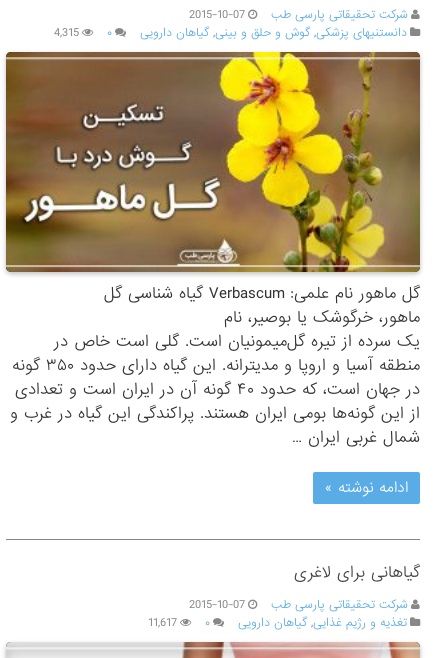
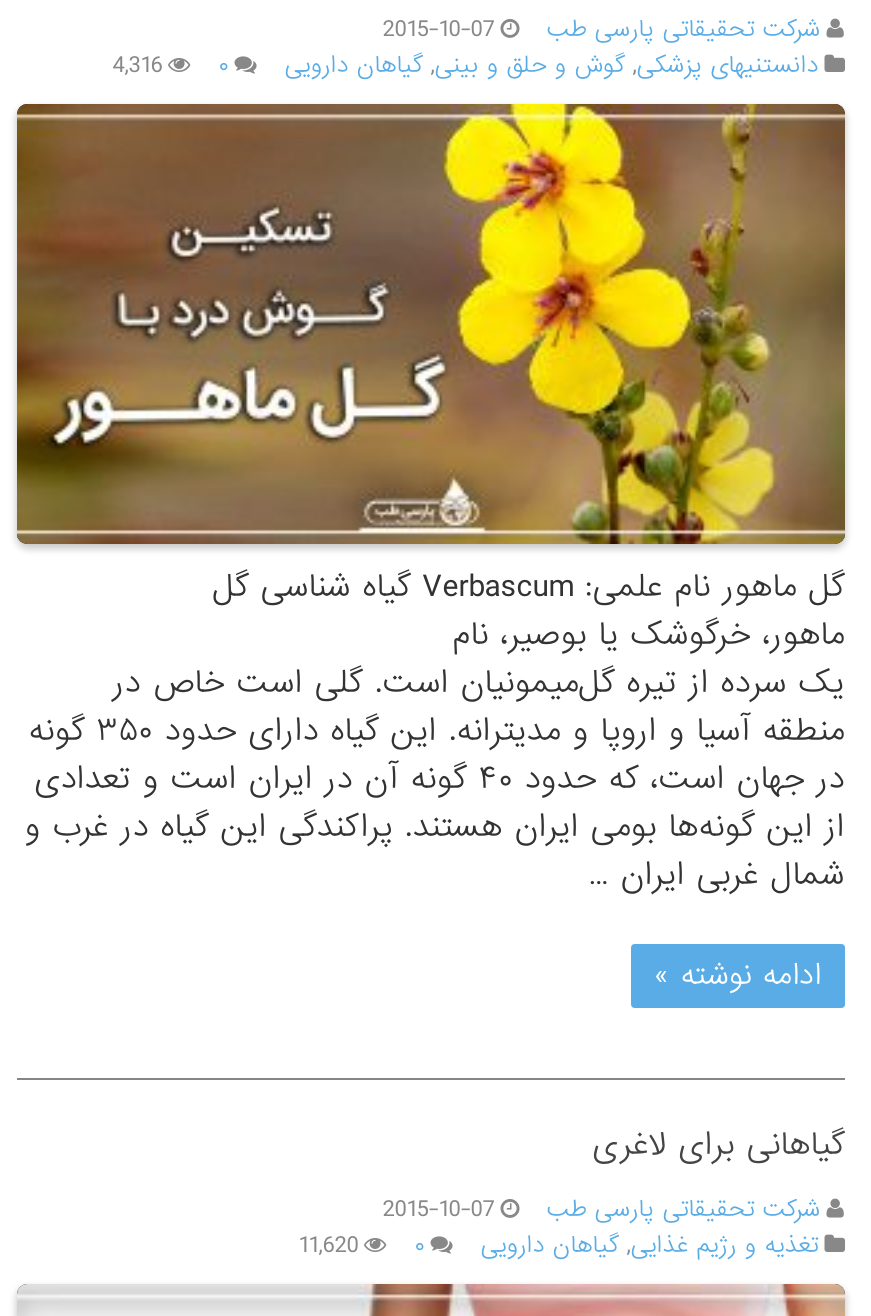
- 4,315
+ 4,316

- 11,617
+ 11,620
